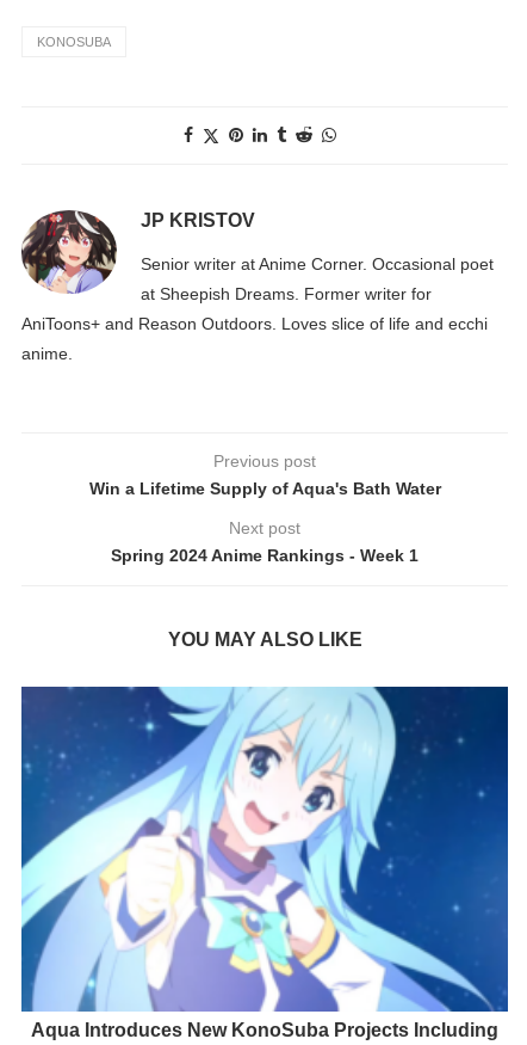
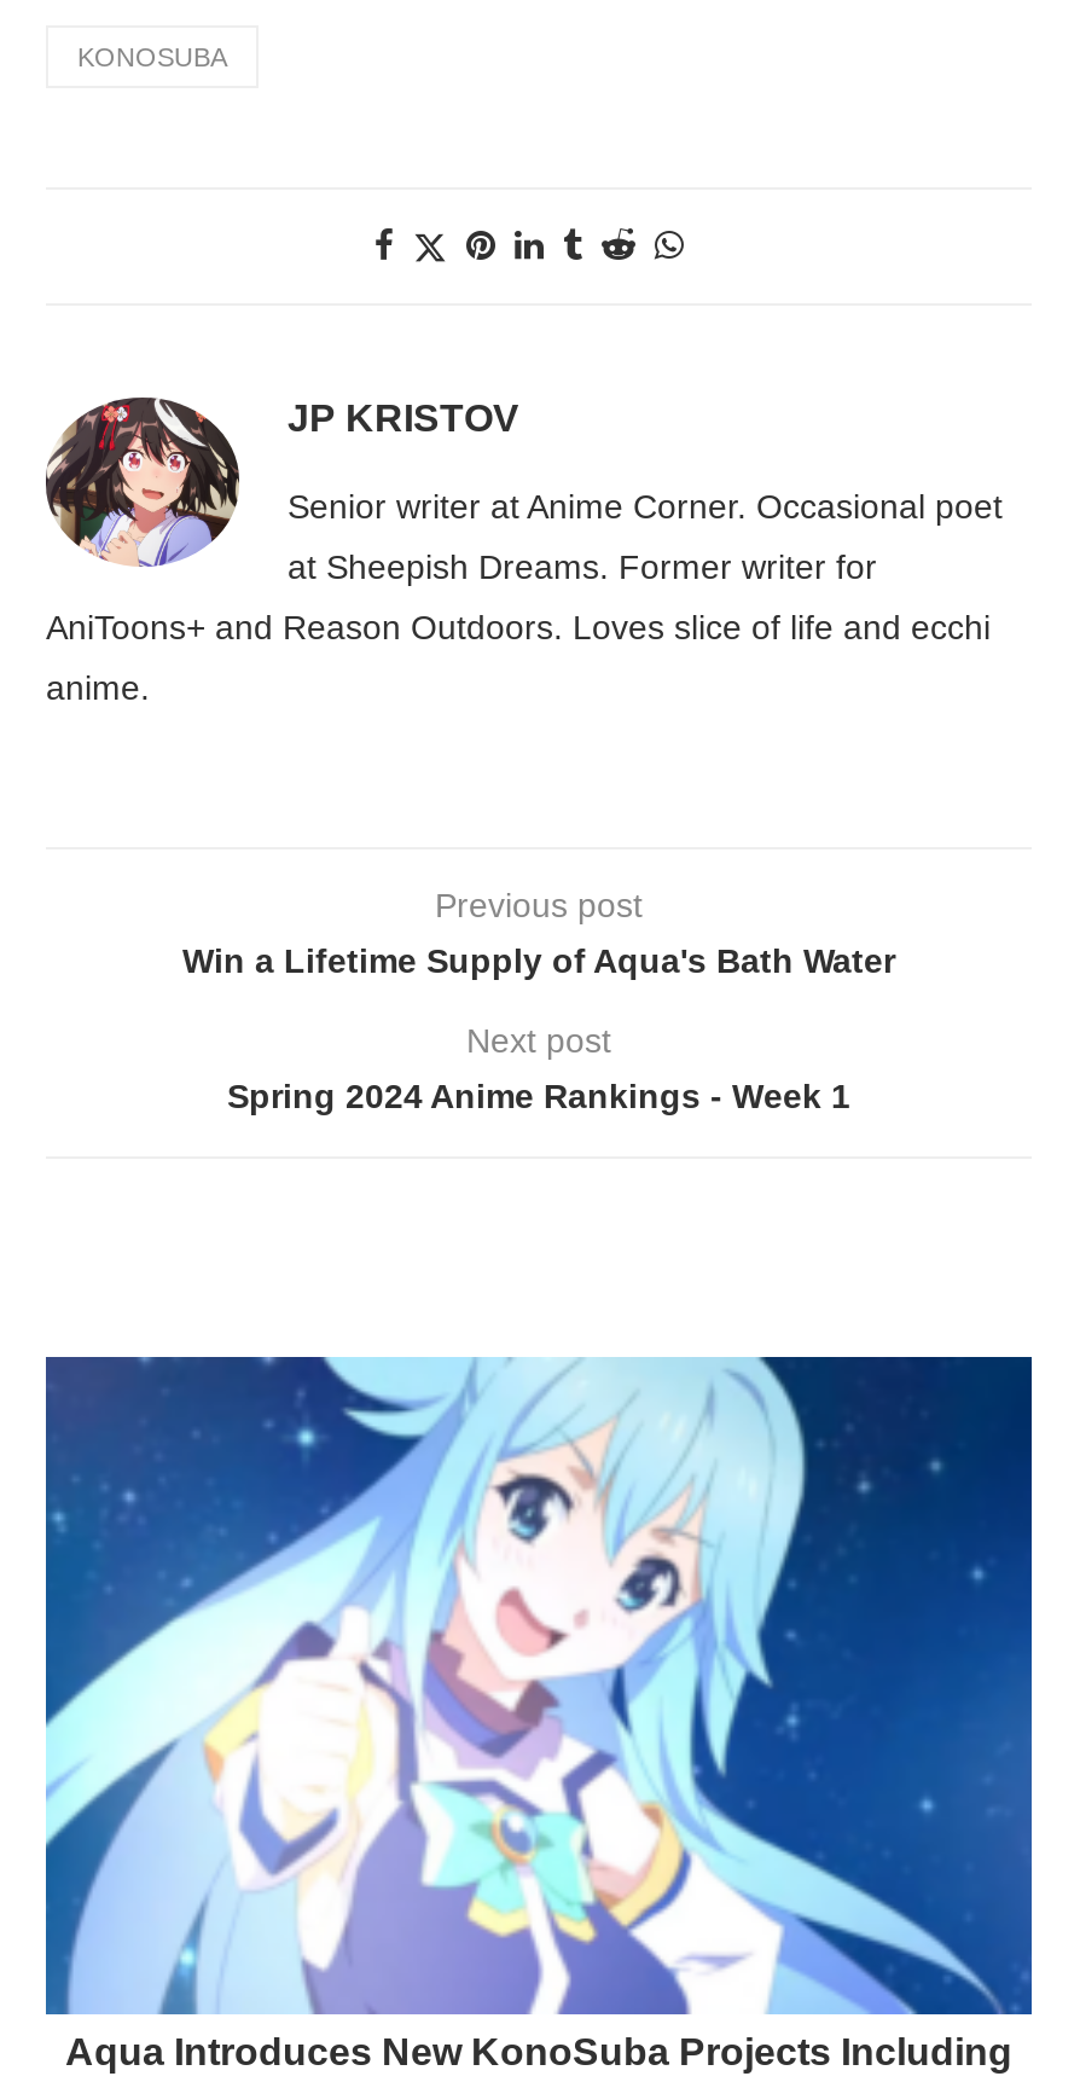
- YOU MAY ALSO LIKE
